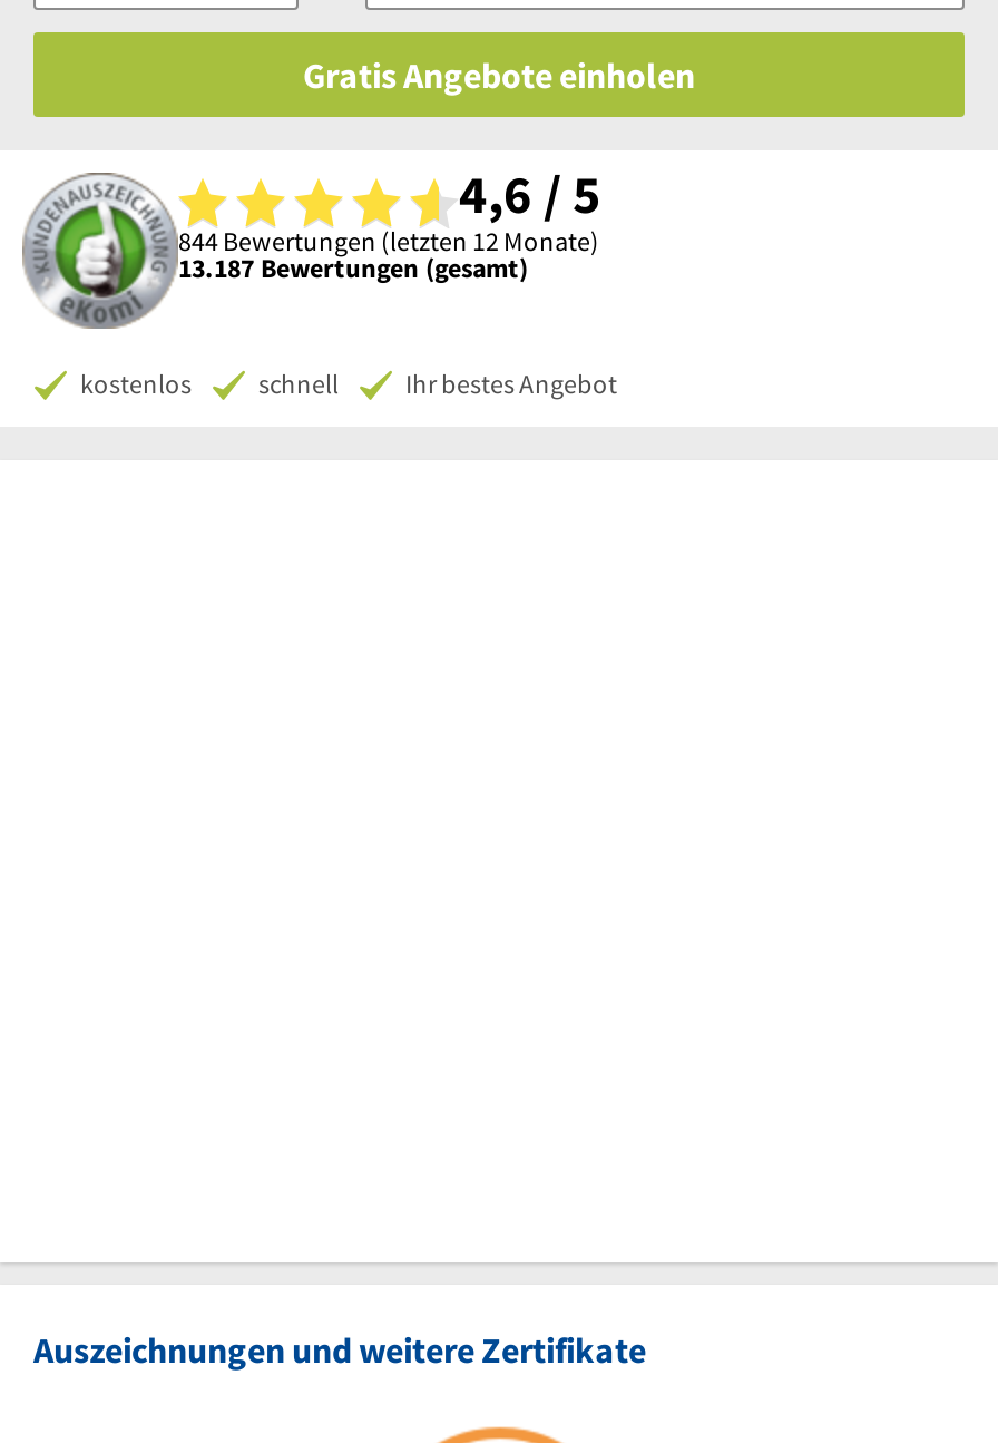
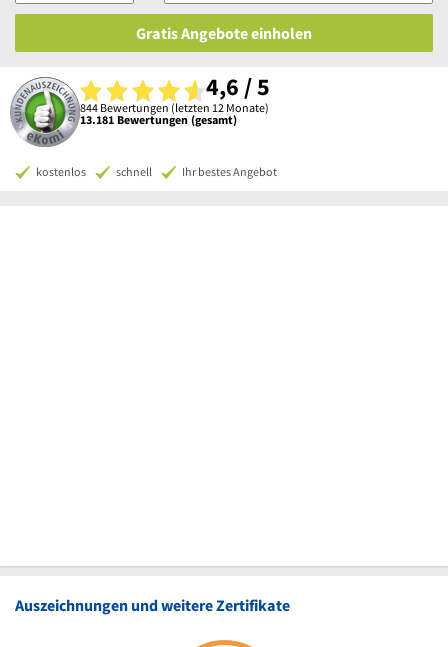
- 13.187 Bewertungen (gesamt)
+ 13.181 Bewertungen (gesamt)
